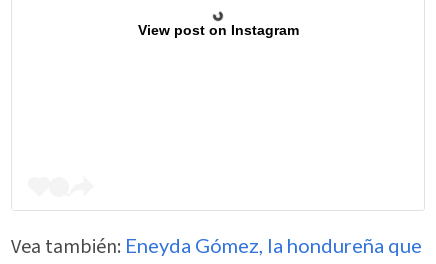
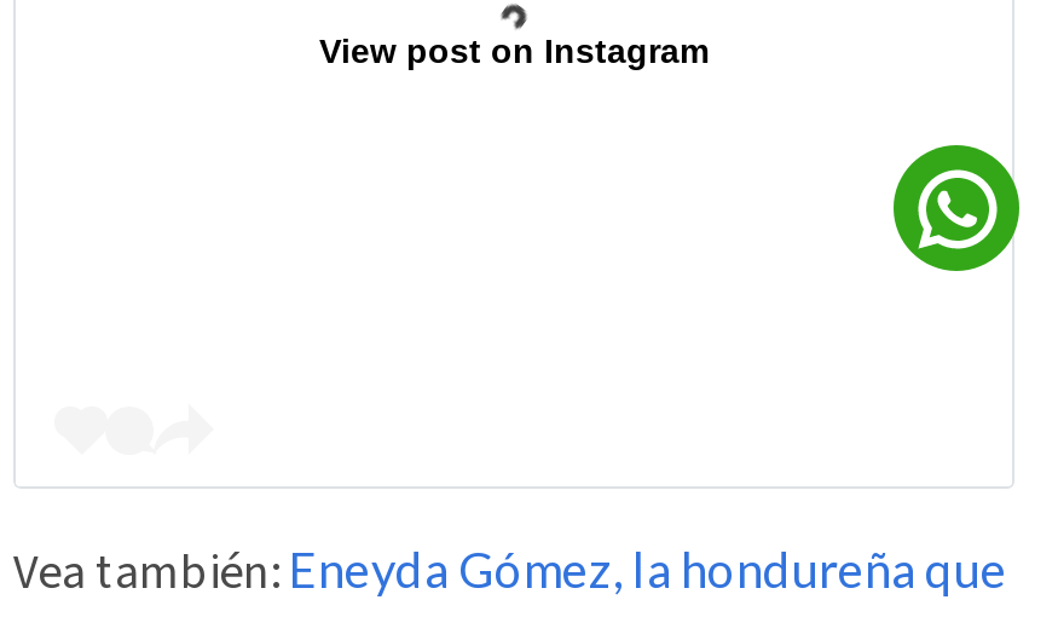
+ [image]
